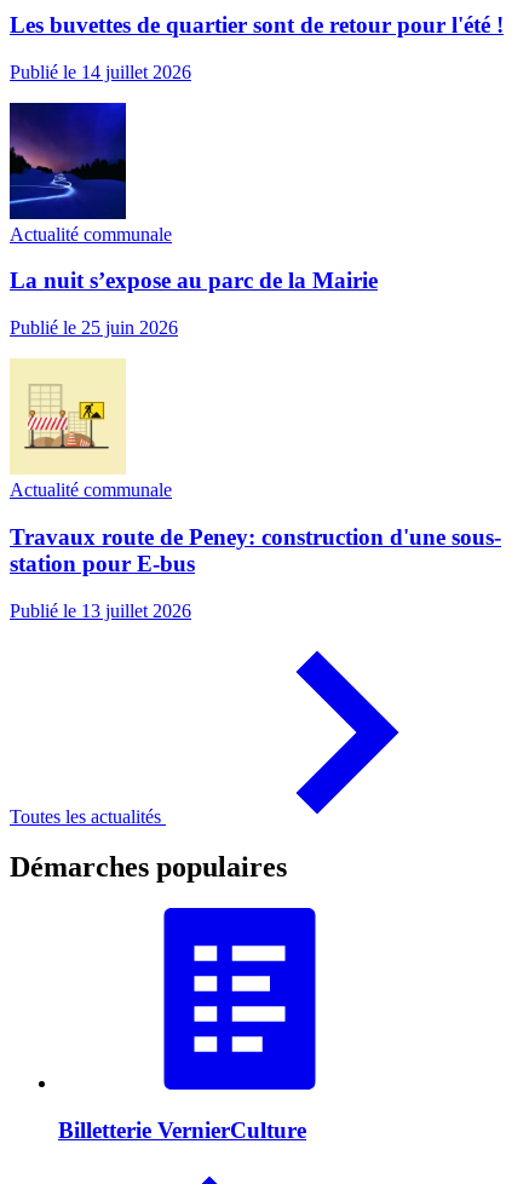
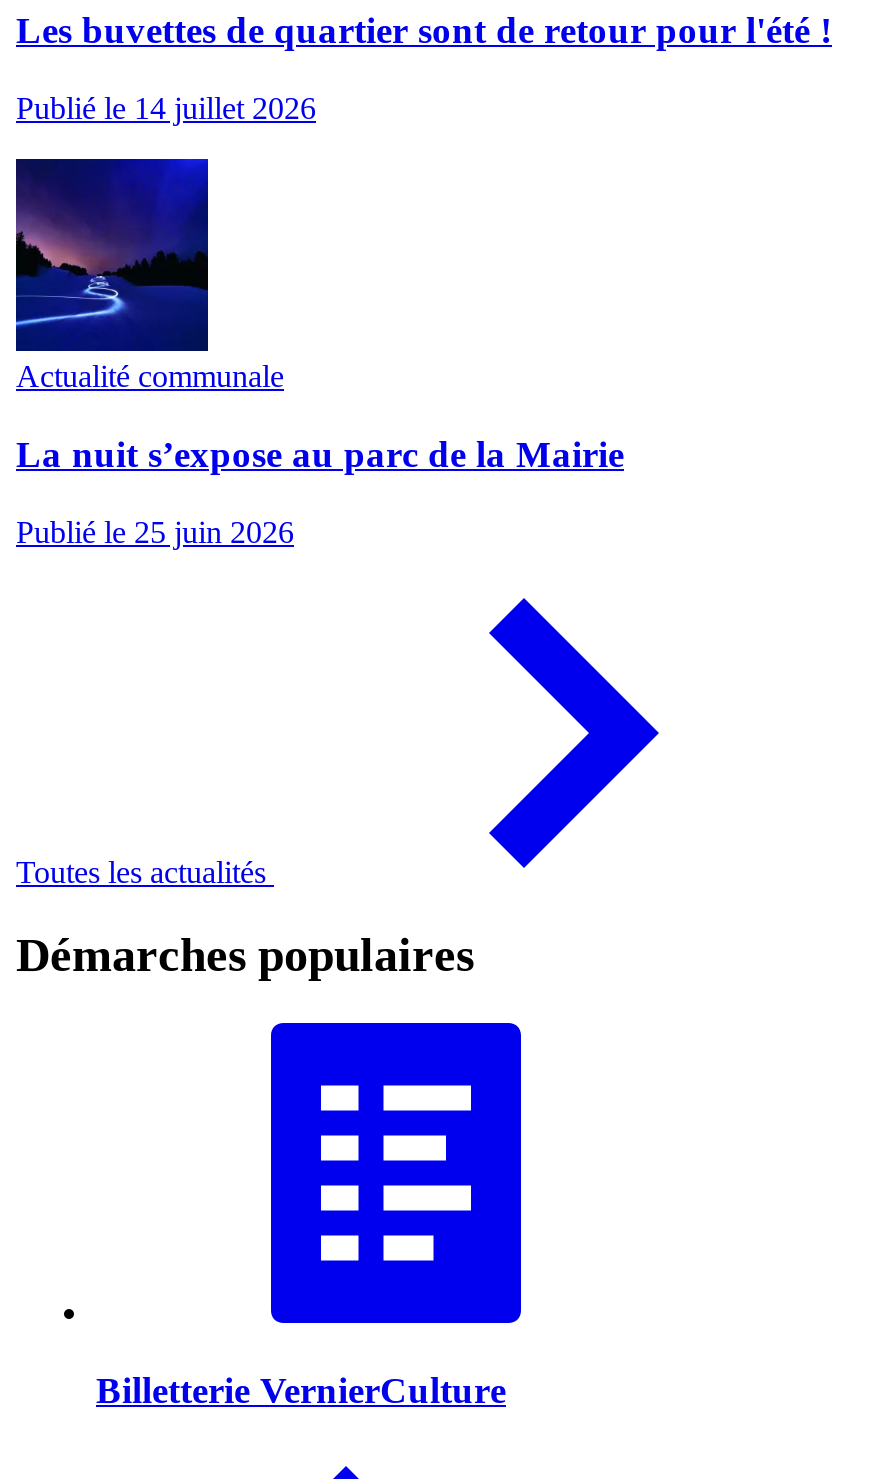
- [image]
- Actualité communale
- Travaux route de Peney: construction d'une sous-
- station pour E-bus
- Publié le 13 juillet 2026
